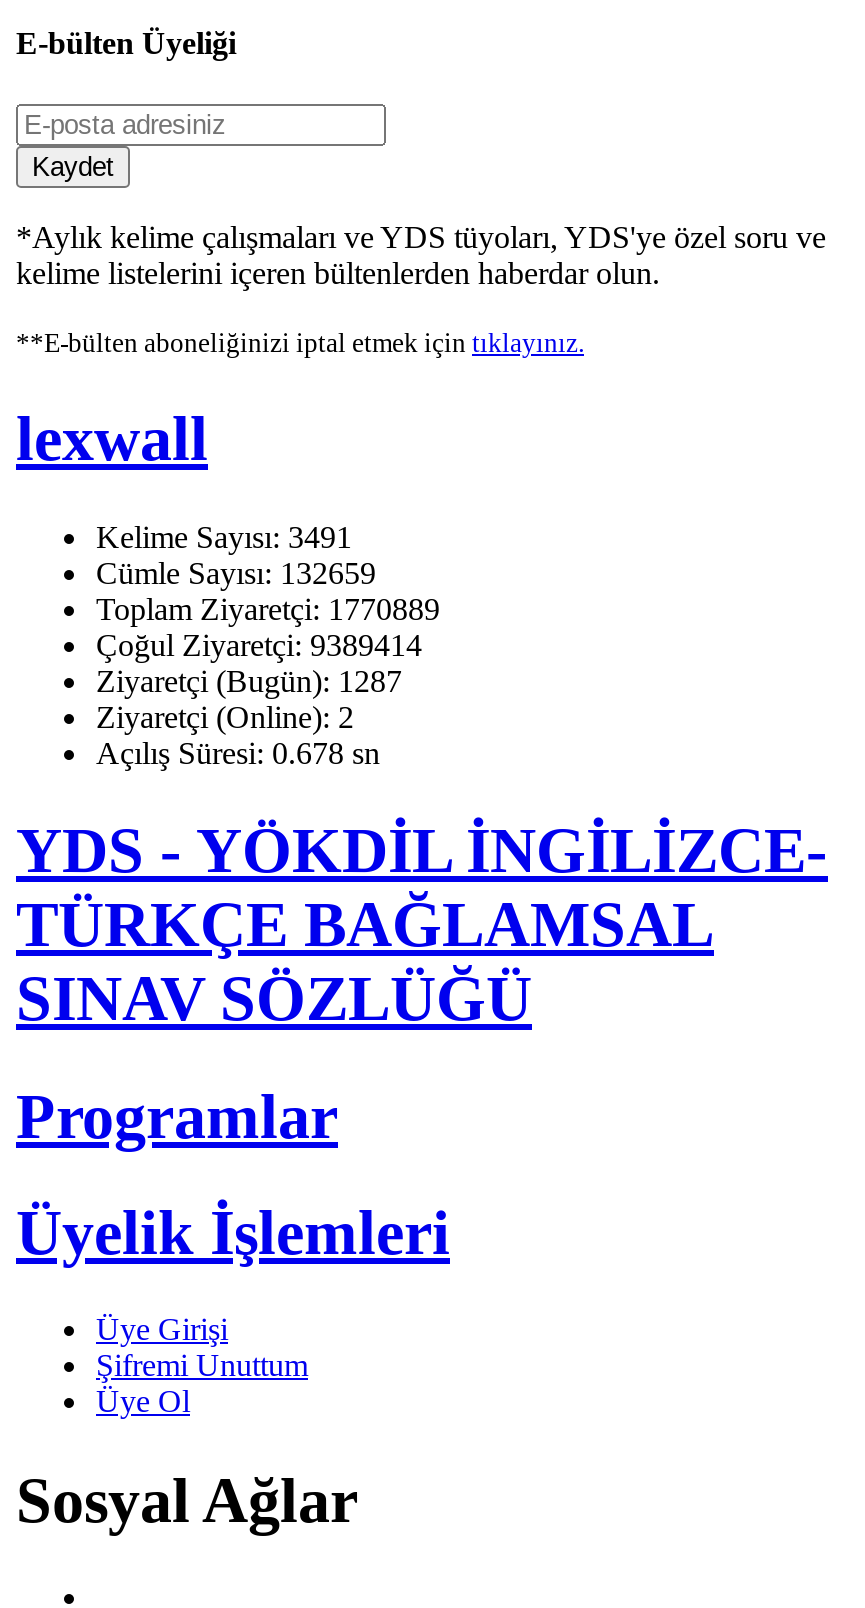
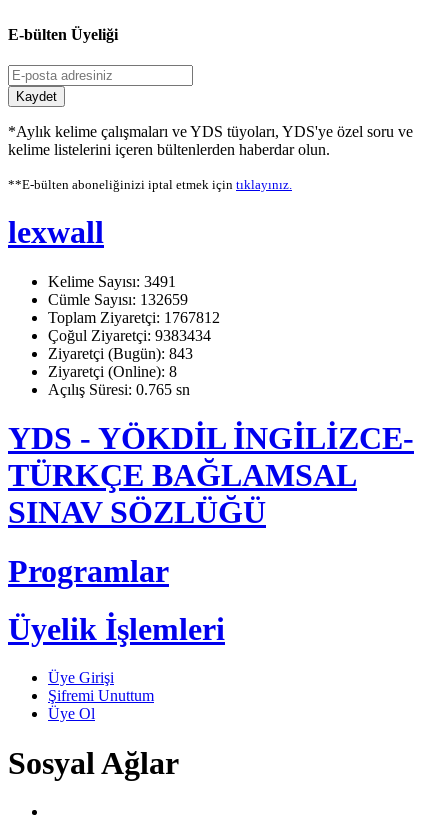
- Toplam Ziyaretçi: 1770889
+ Toplam Ziyaretçi: 1767812

- Çoğul Ziyaretçi: 9389414
+ Çoğul Ziyaretçi: 9383434

- Ziyaretçi (Bugün): 1287
+ Ziyaretçi (Bugün): 843

- Ziyaretçi (Online): 2
+ Ziyaretçi (Online): 8

- Açılış Süresi: 0.678 sn
+ Açılış Süresi: 0.765 sn
